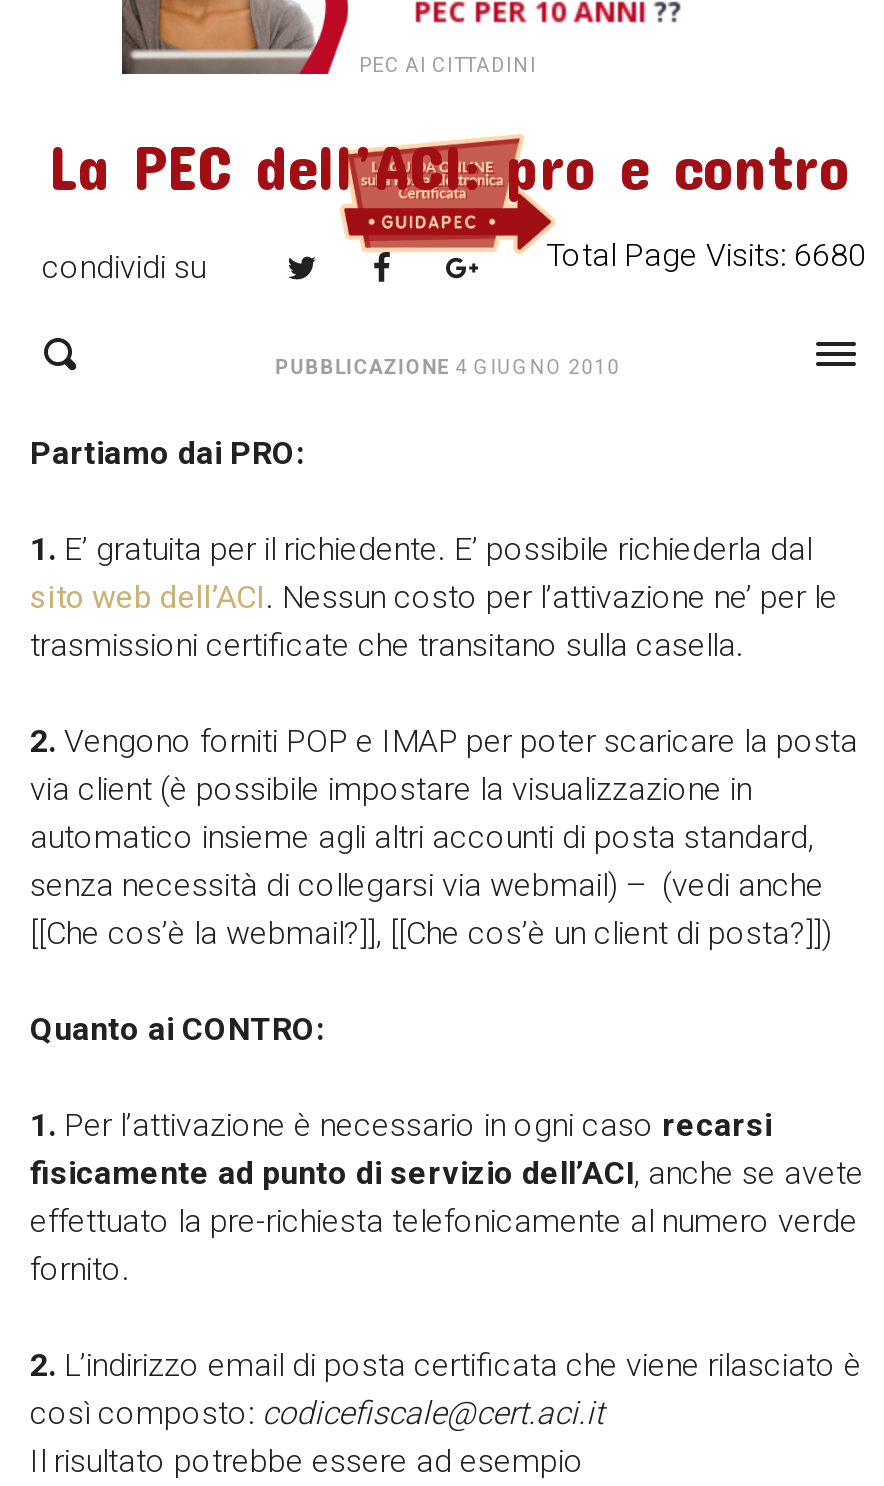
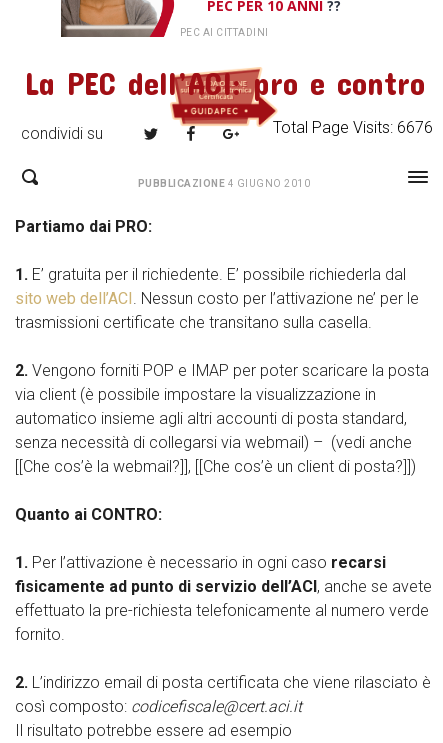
- Total Page Visits: 6680
+ Total Page Visits: 6676
